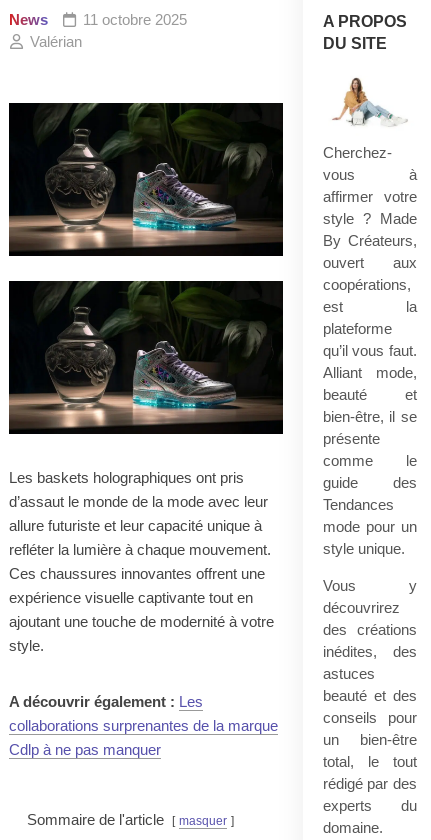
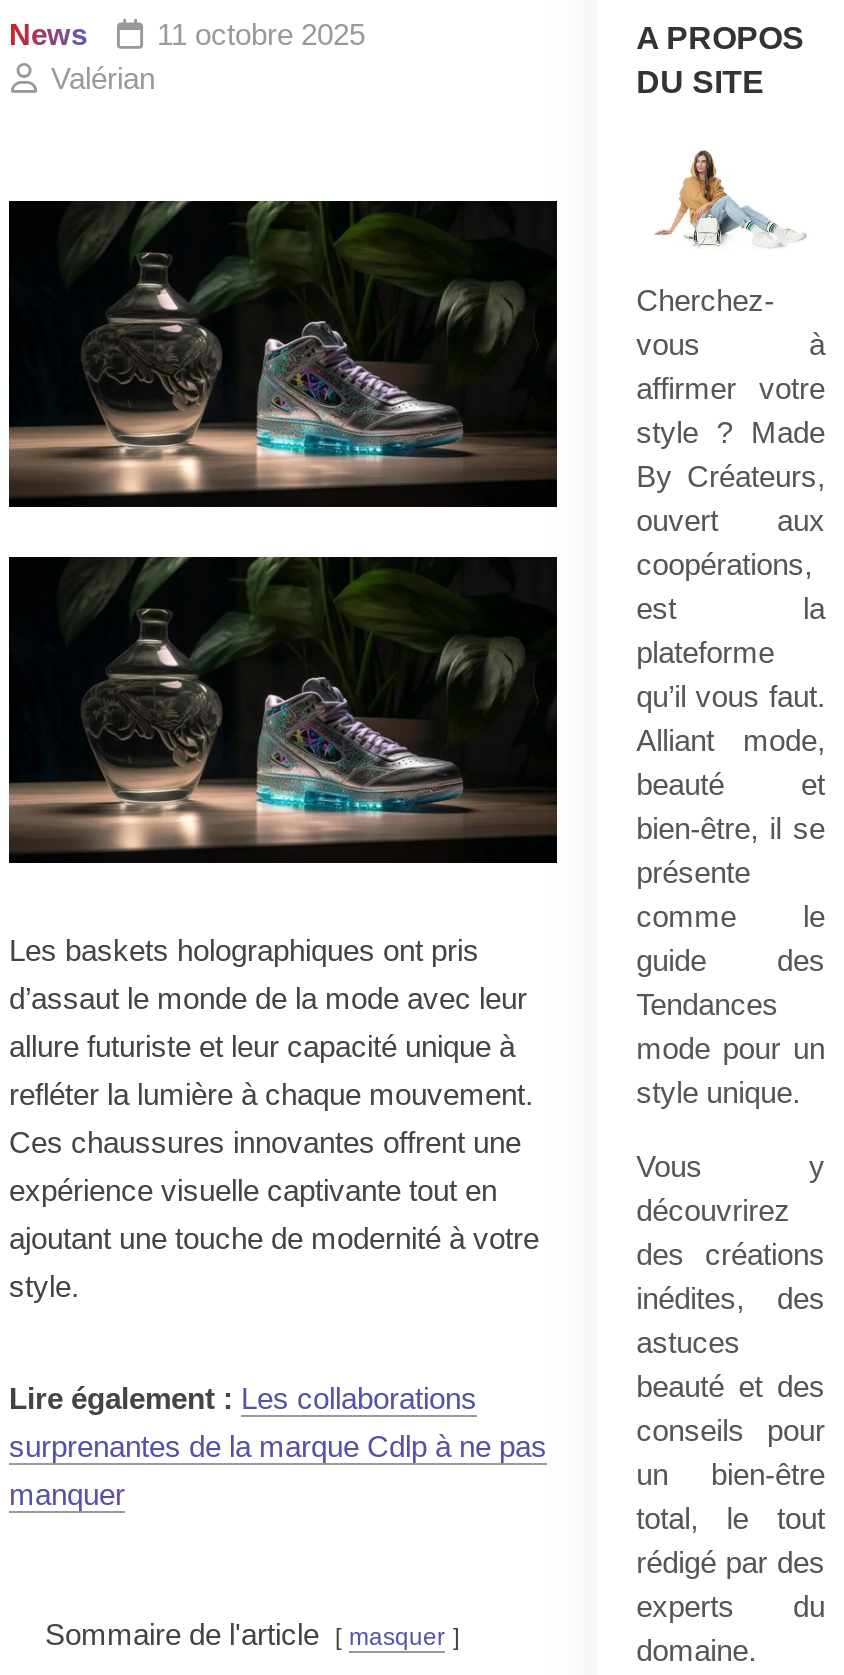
- A découvrir également : Les
- collaborations surprenantes de la marque
- Cdlp à ne pas manquer
+ Lire également : Les collaborations
+ surprenantes de la marque Cdlp à ne pas
+ manquer
